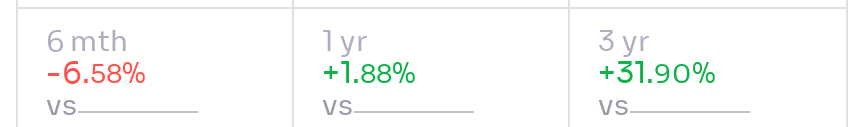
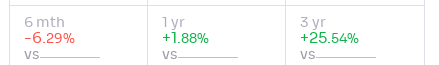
- -6.58%
+ -6.29%

- +31.90%
+ +25.54%
